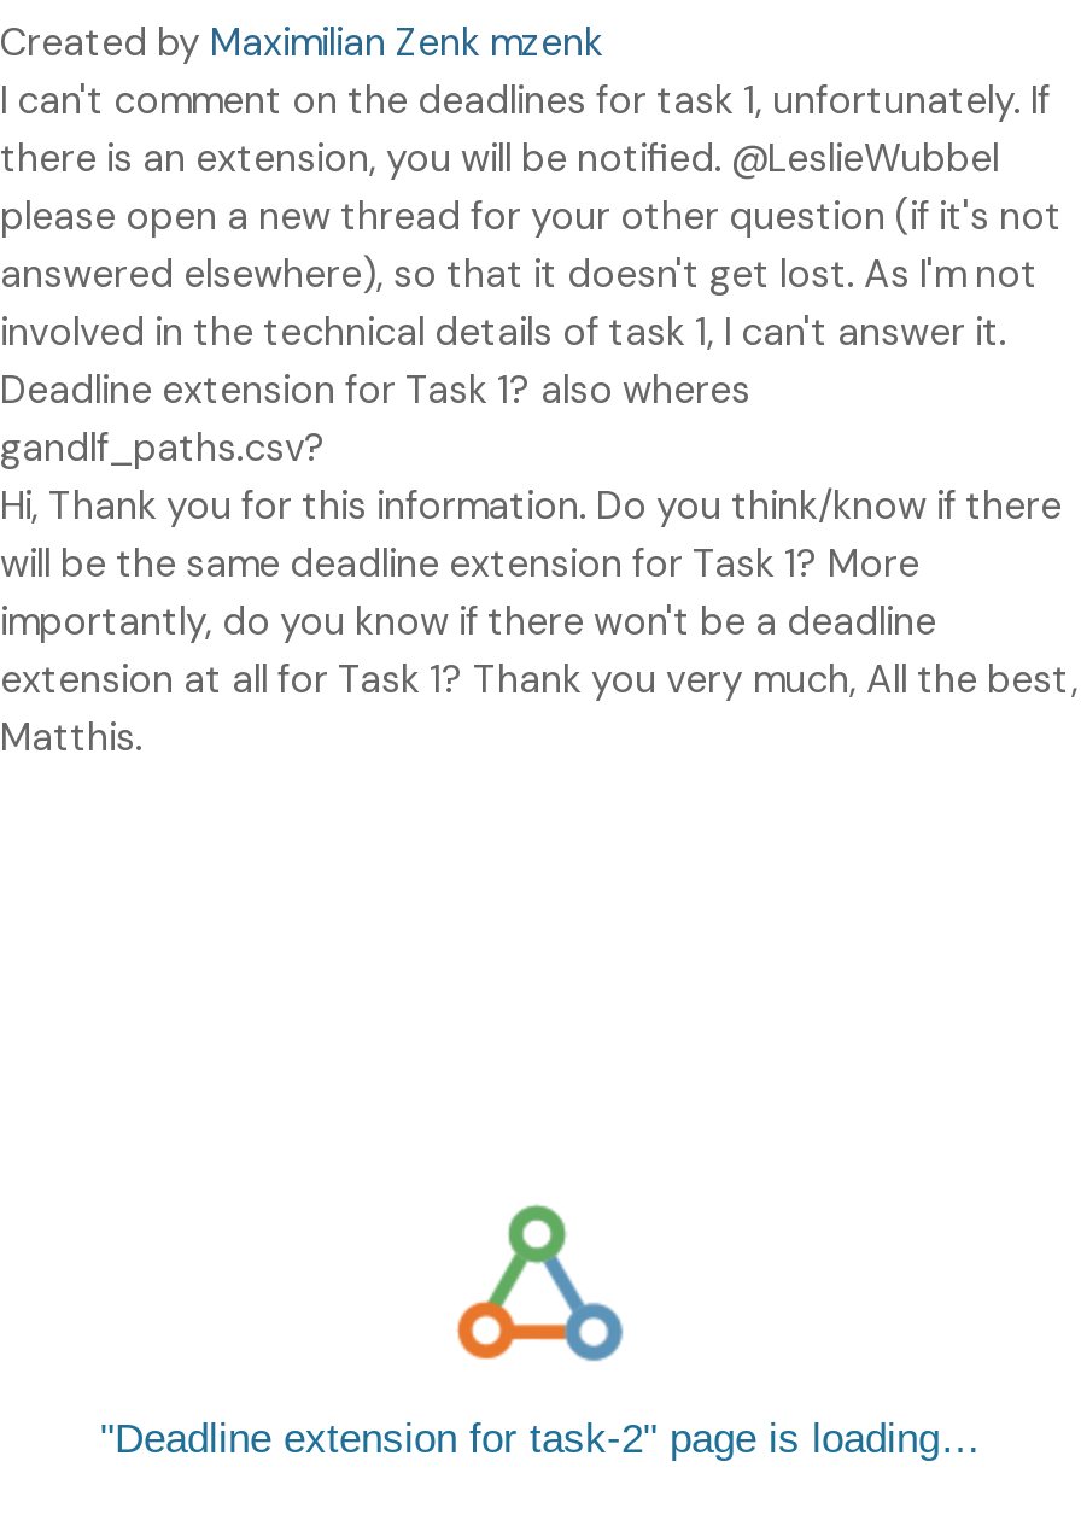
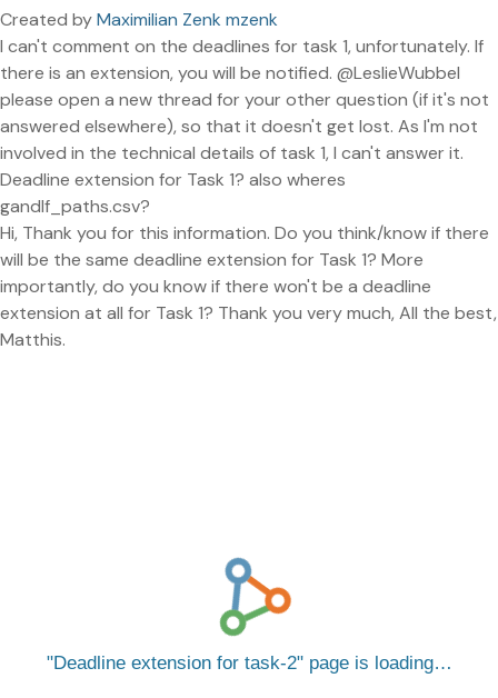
- [image]
+ [image]
